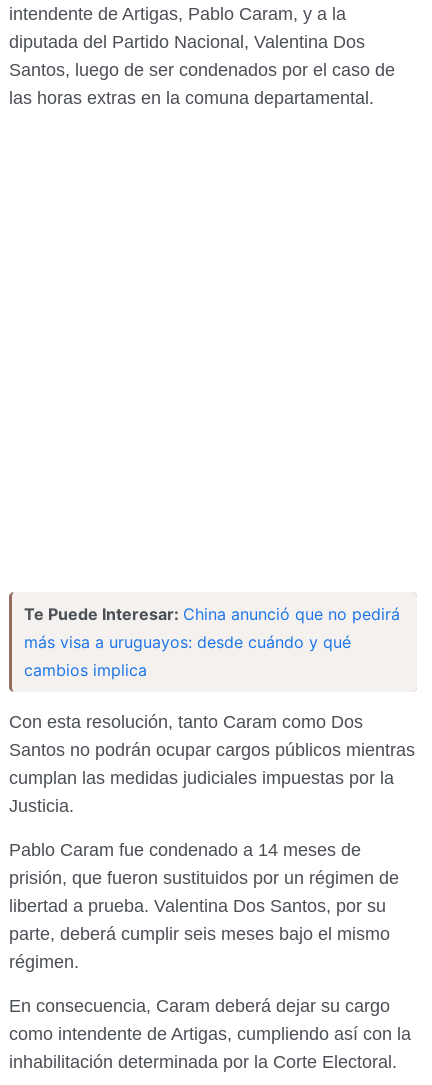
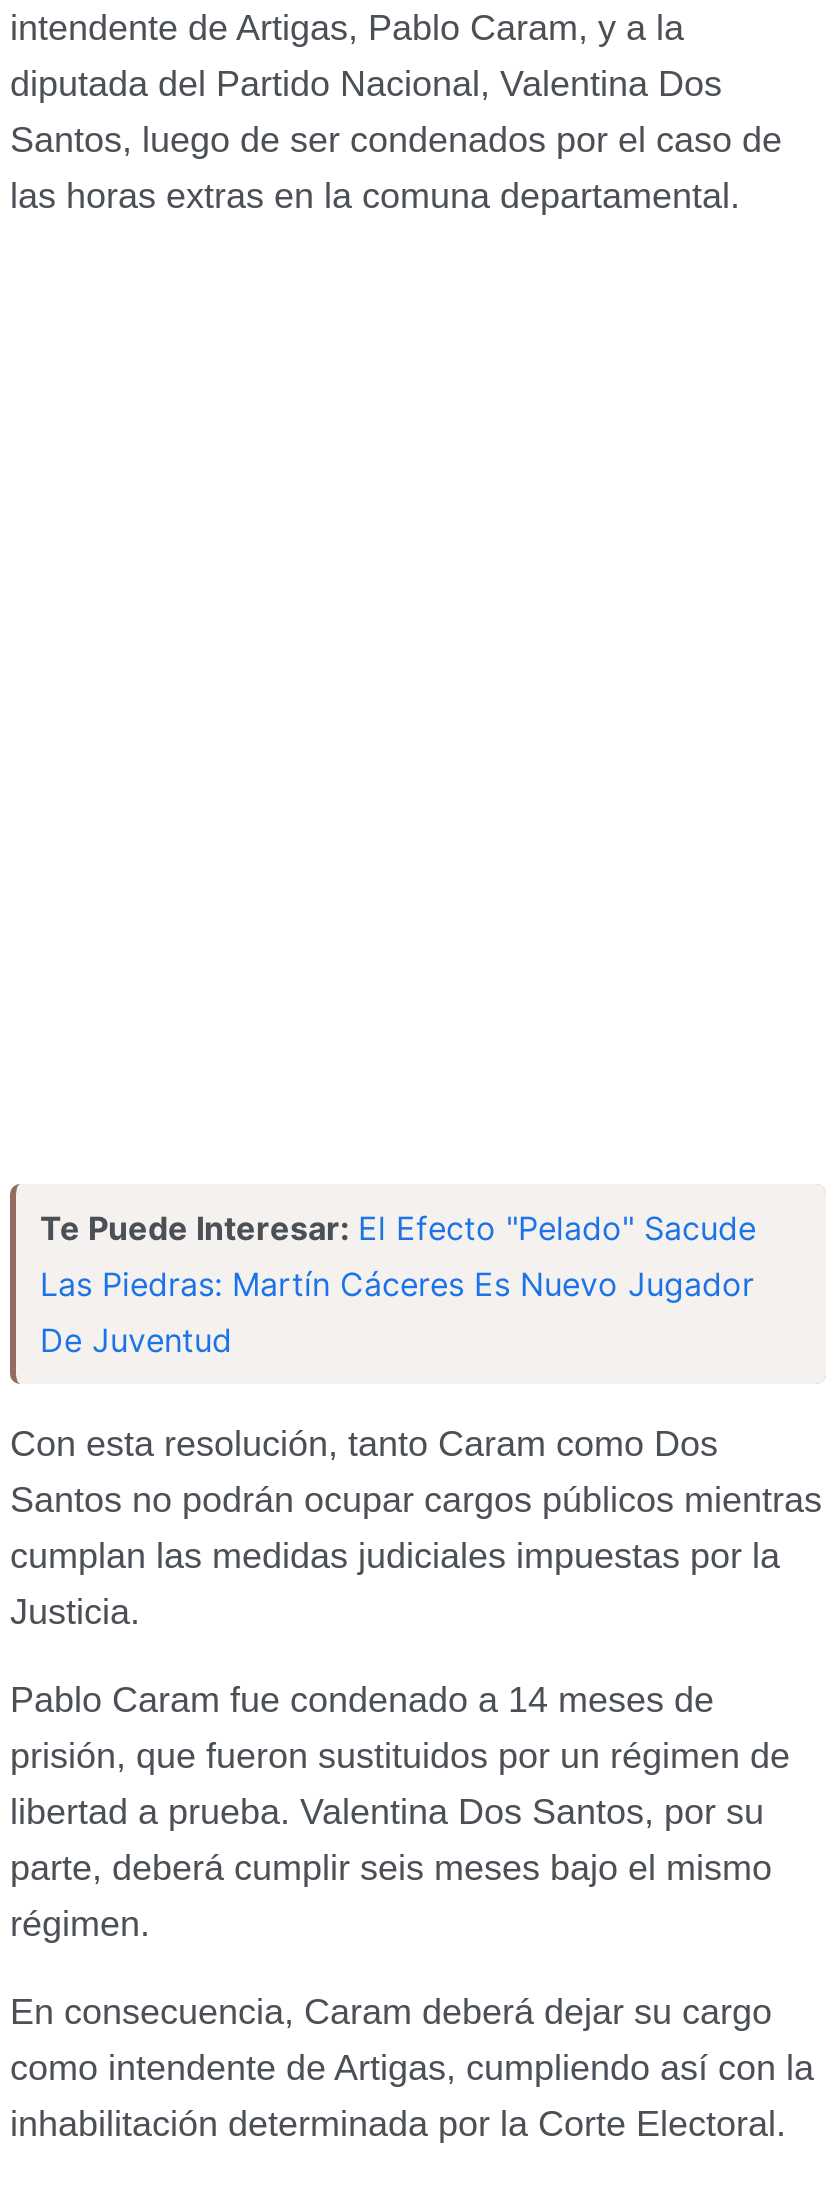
- Te Puede Interesar: China anunció que no pedirá
- más visa a uruguayos: desde cuándo y qué
- cambios implica
+ Te Puede Interesar: El Efecto "Pelado" Sacude
+ Las Piedras: Martín Cáceres Es Nuevo Jugador
+ De Juventud
